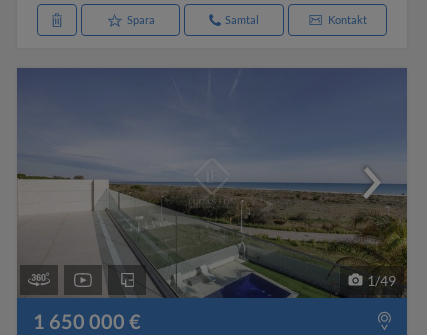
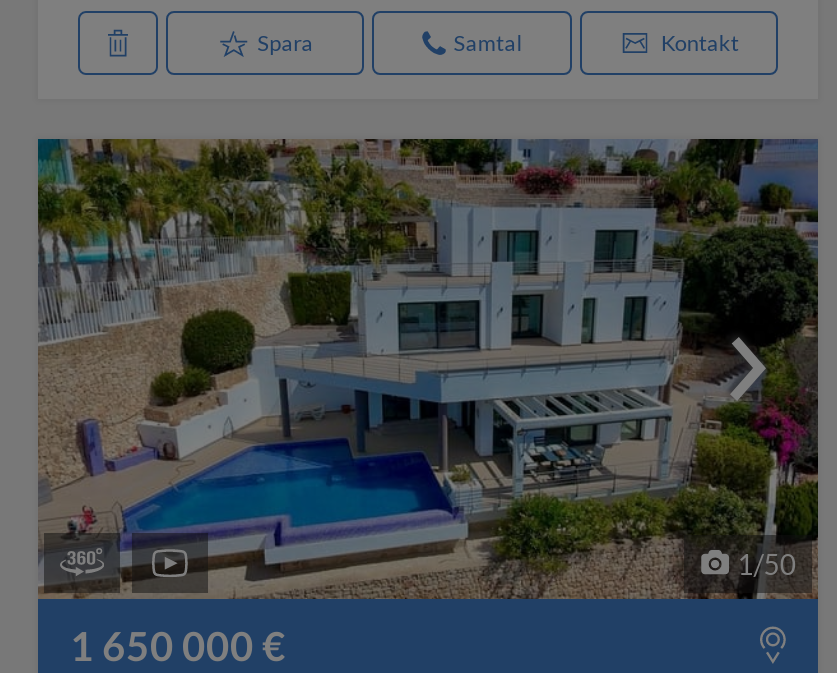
- [image]
- 1/49
+ [image]
+ 1/50
